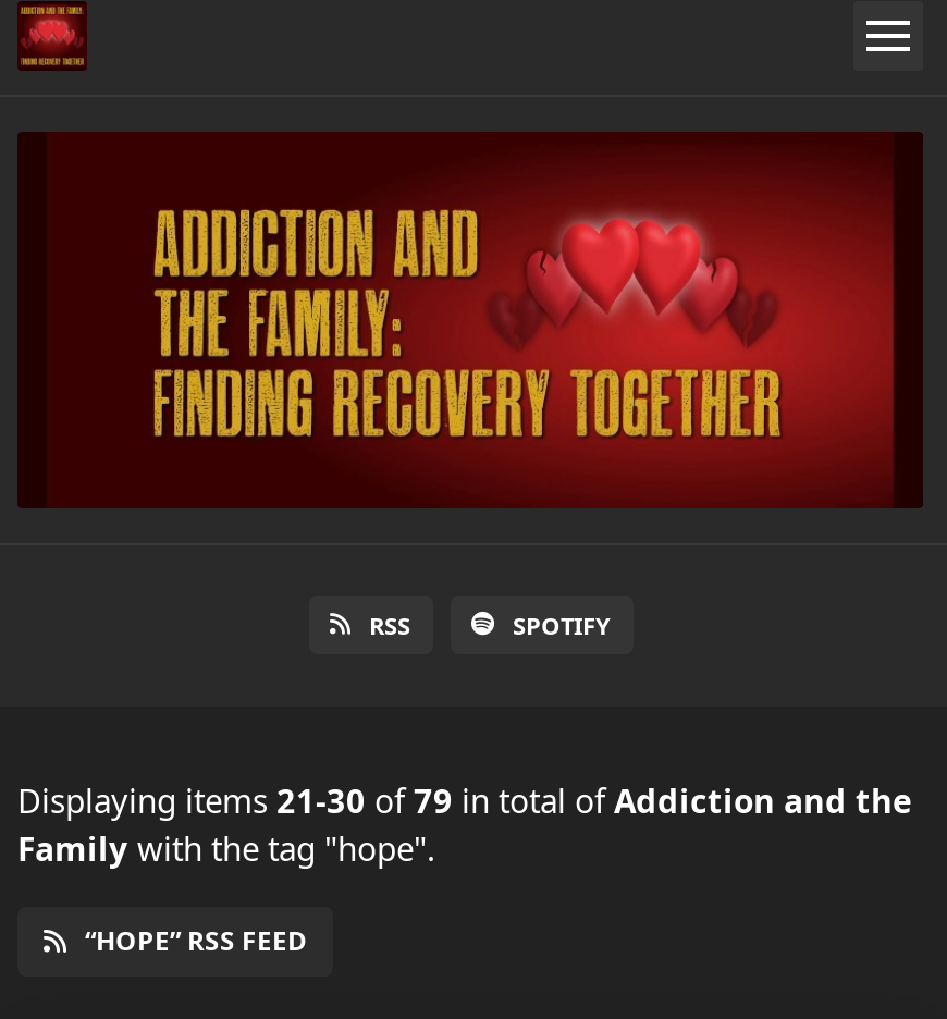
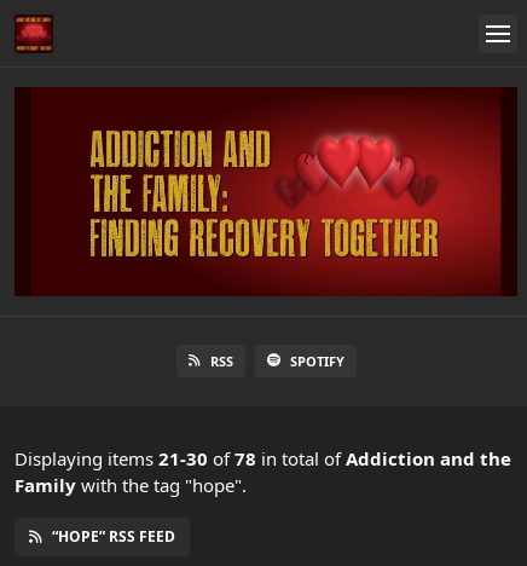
- Displaying items 21-30 of 79 in total of Addiction and the
+ Displaying items 21-30 of 78 in total of Addiction and the
